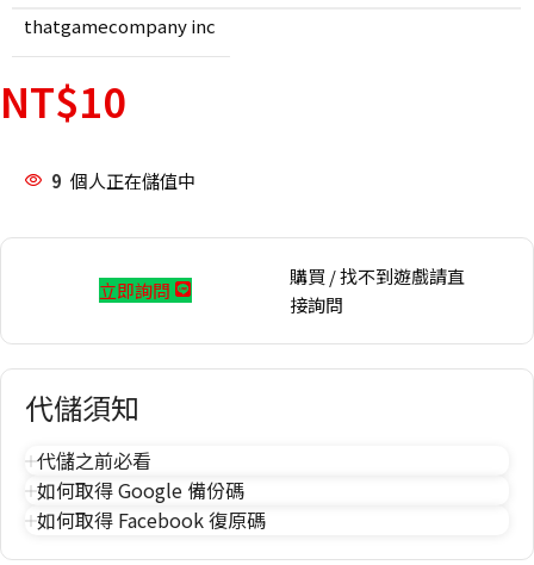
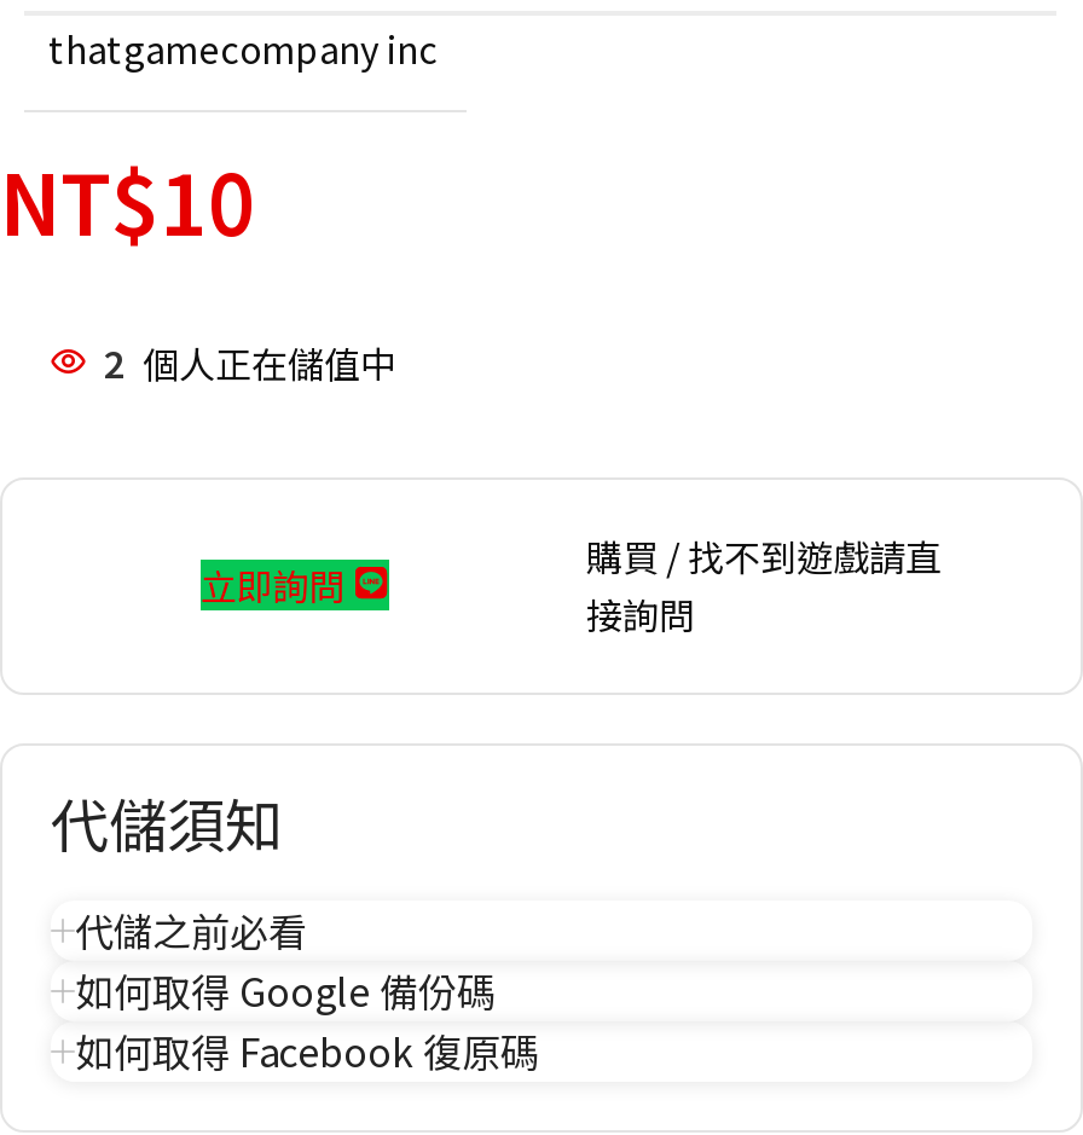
- 9 個人正在儲值中
+ 2 個人正在儲值中
